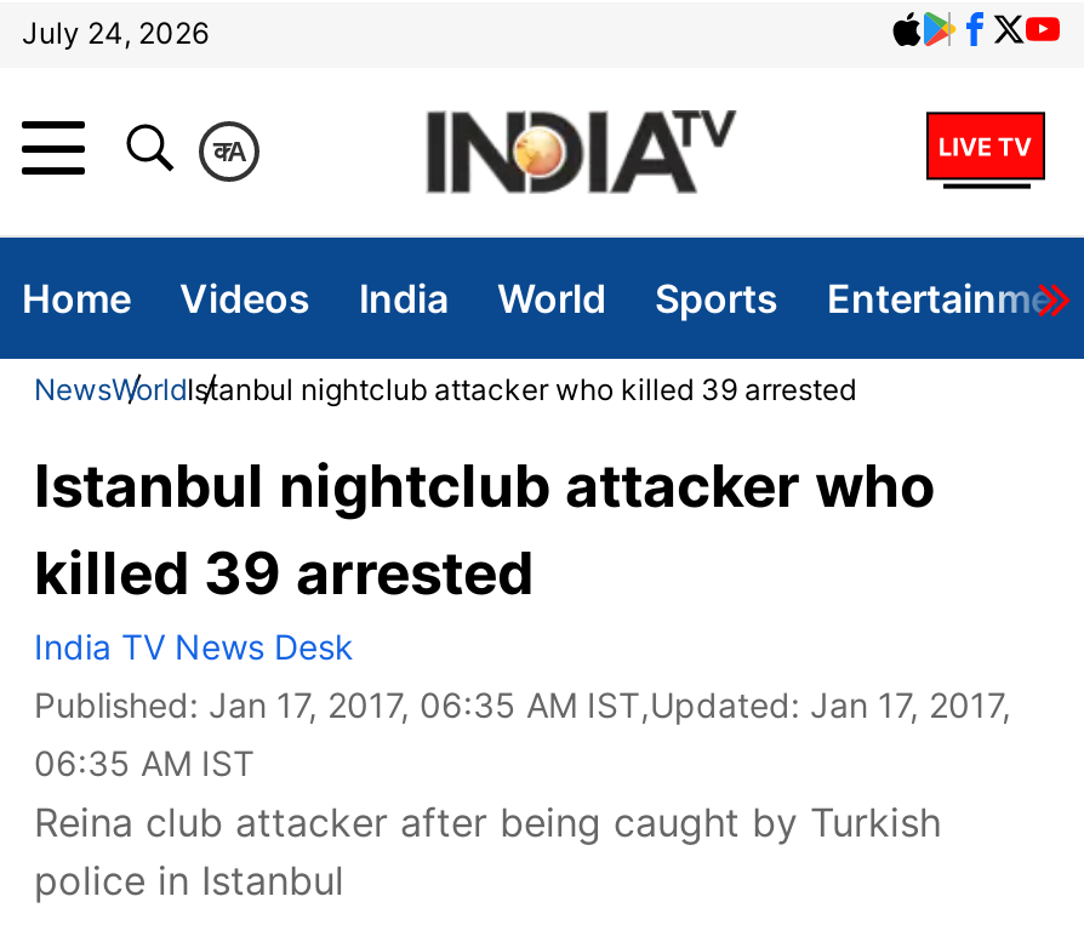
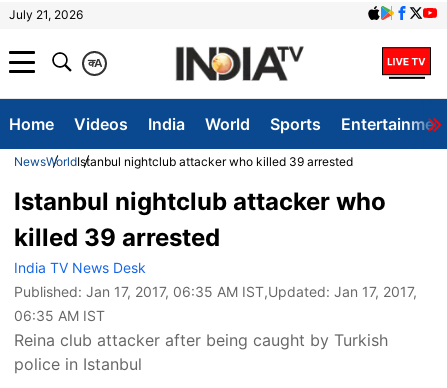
- July 24, 2026
+ July 21, 2026
